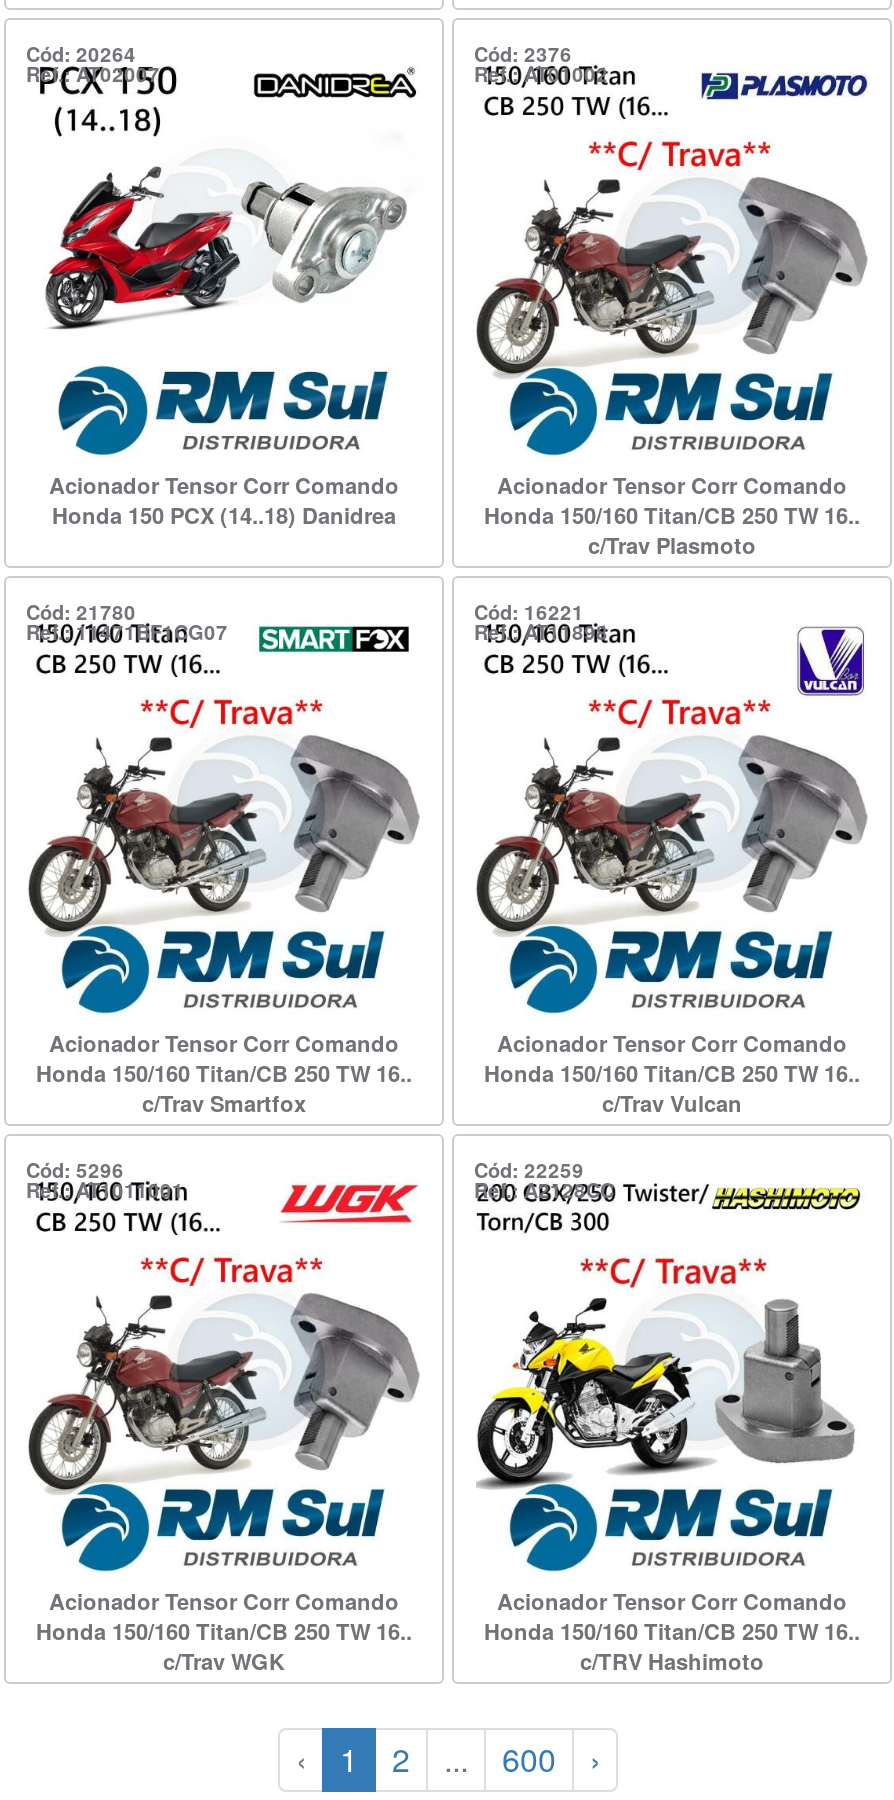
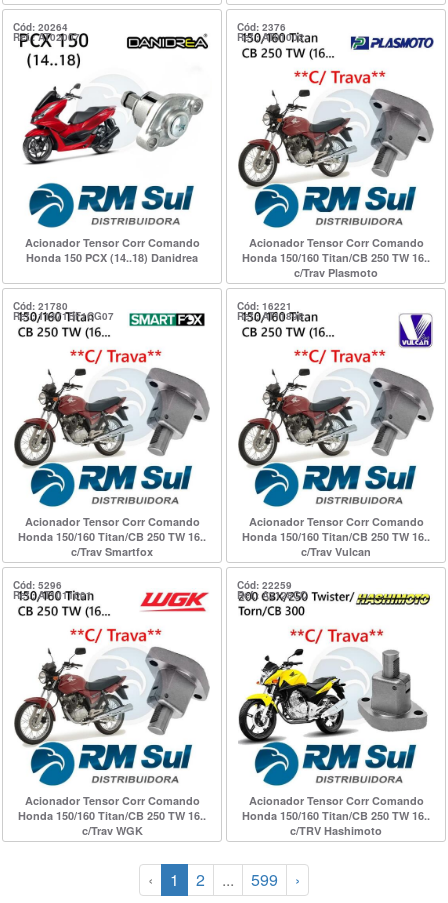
- 600
+ 599
